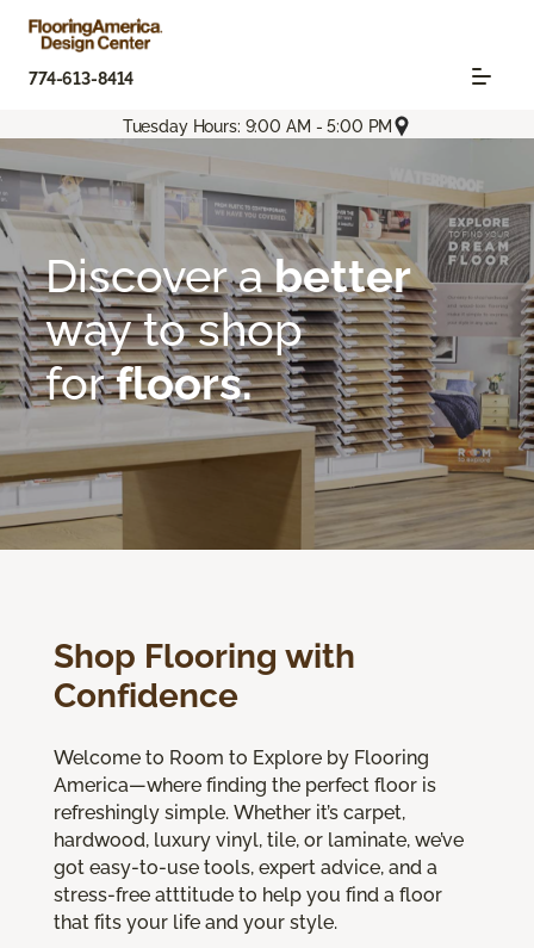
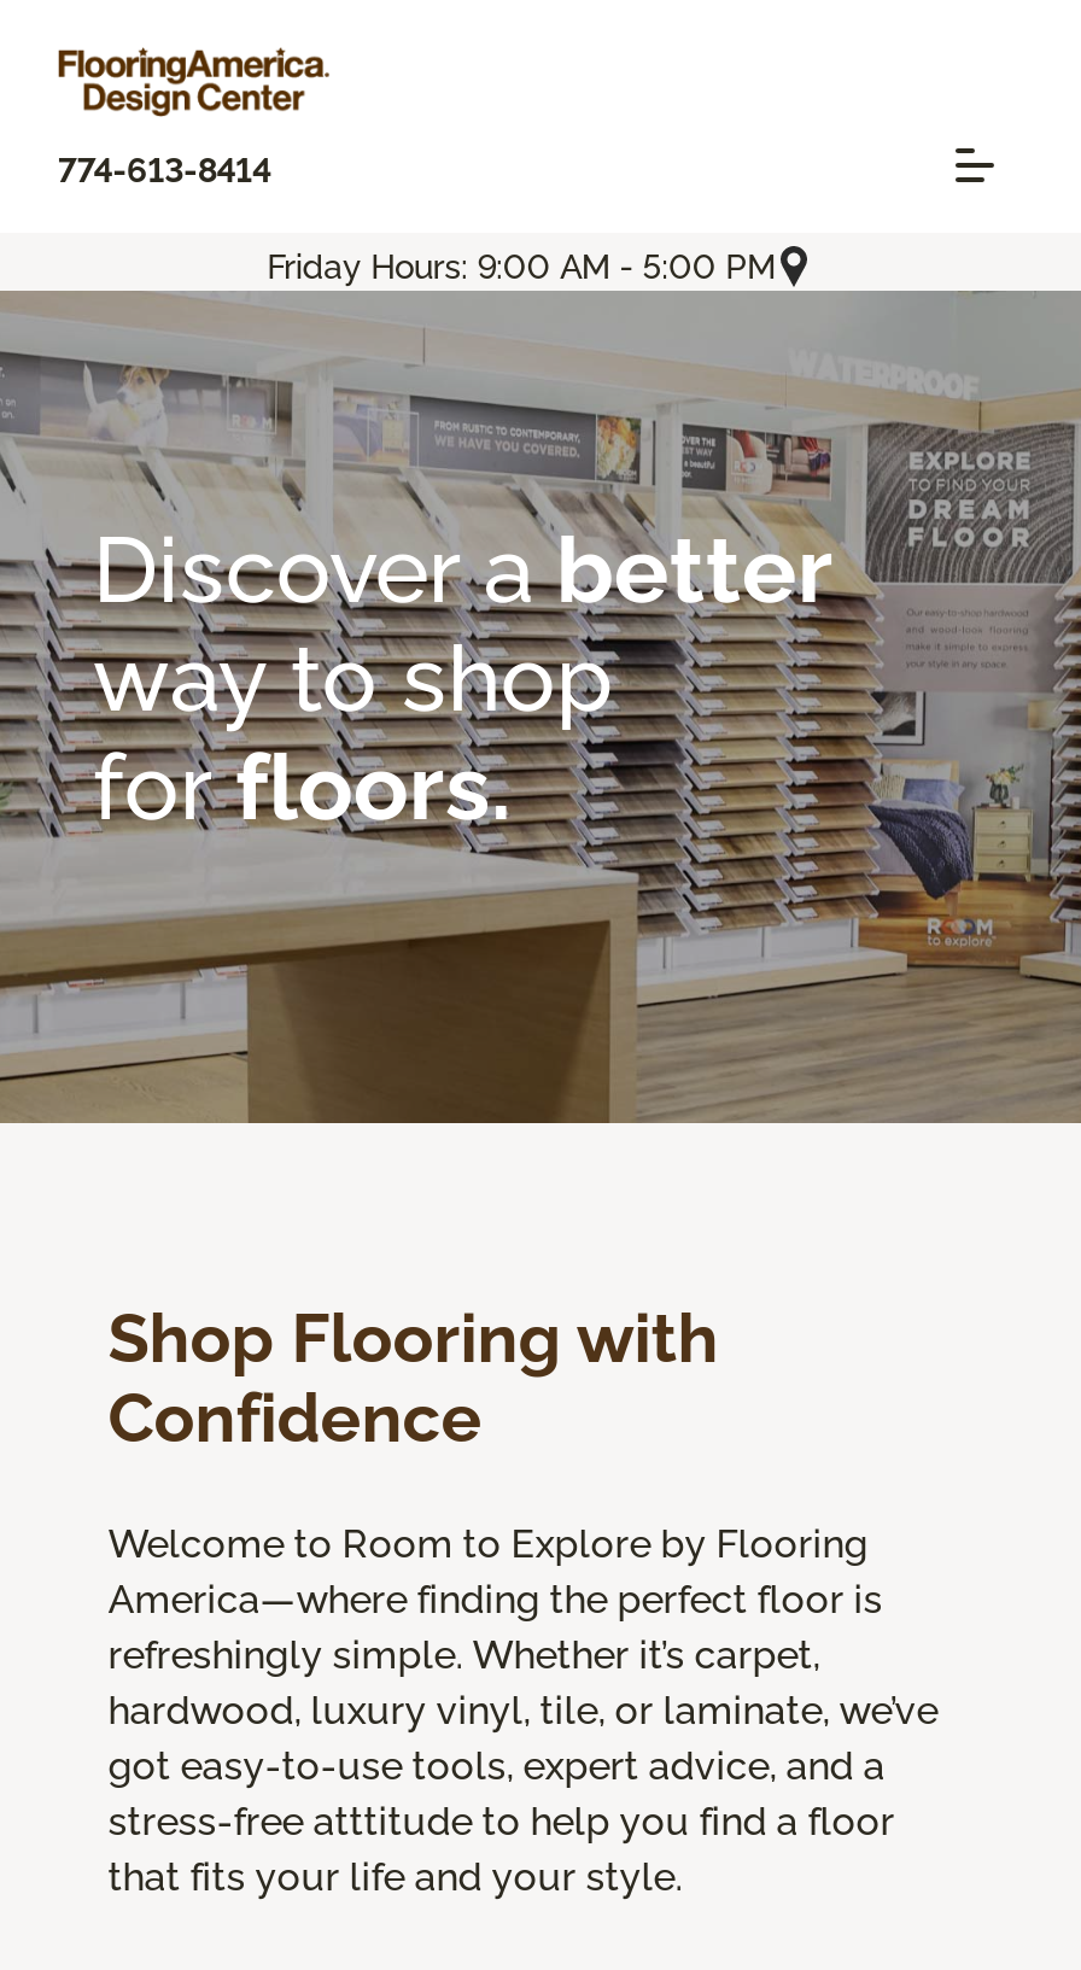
- Tuesday Hours: 9:00 AM - 5:00 PM
+ Friday Hours: 9:00 AM - 5:00 PM
